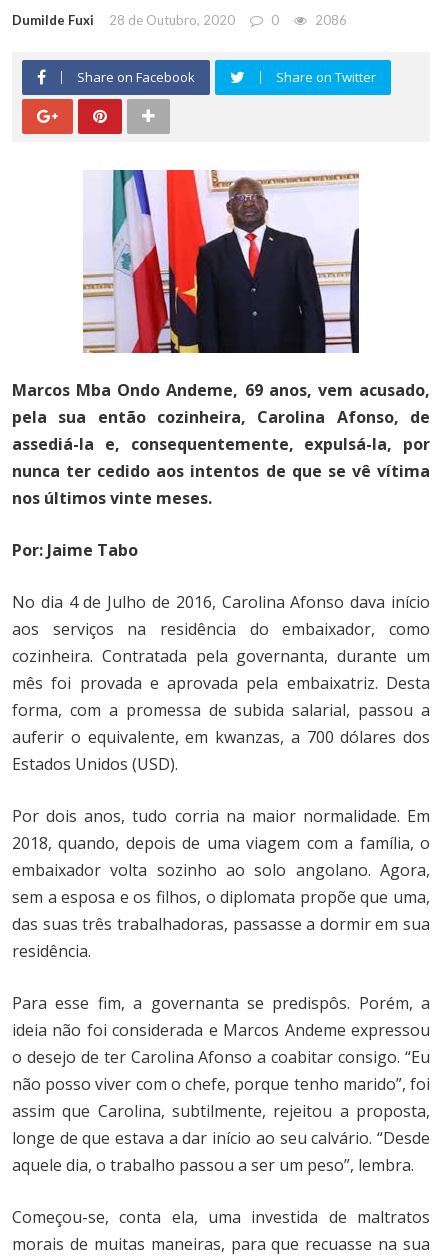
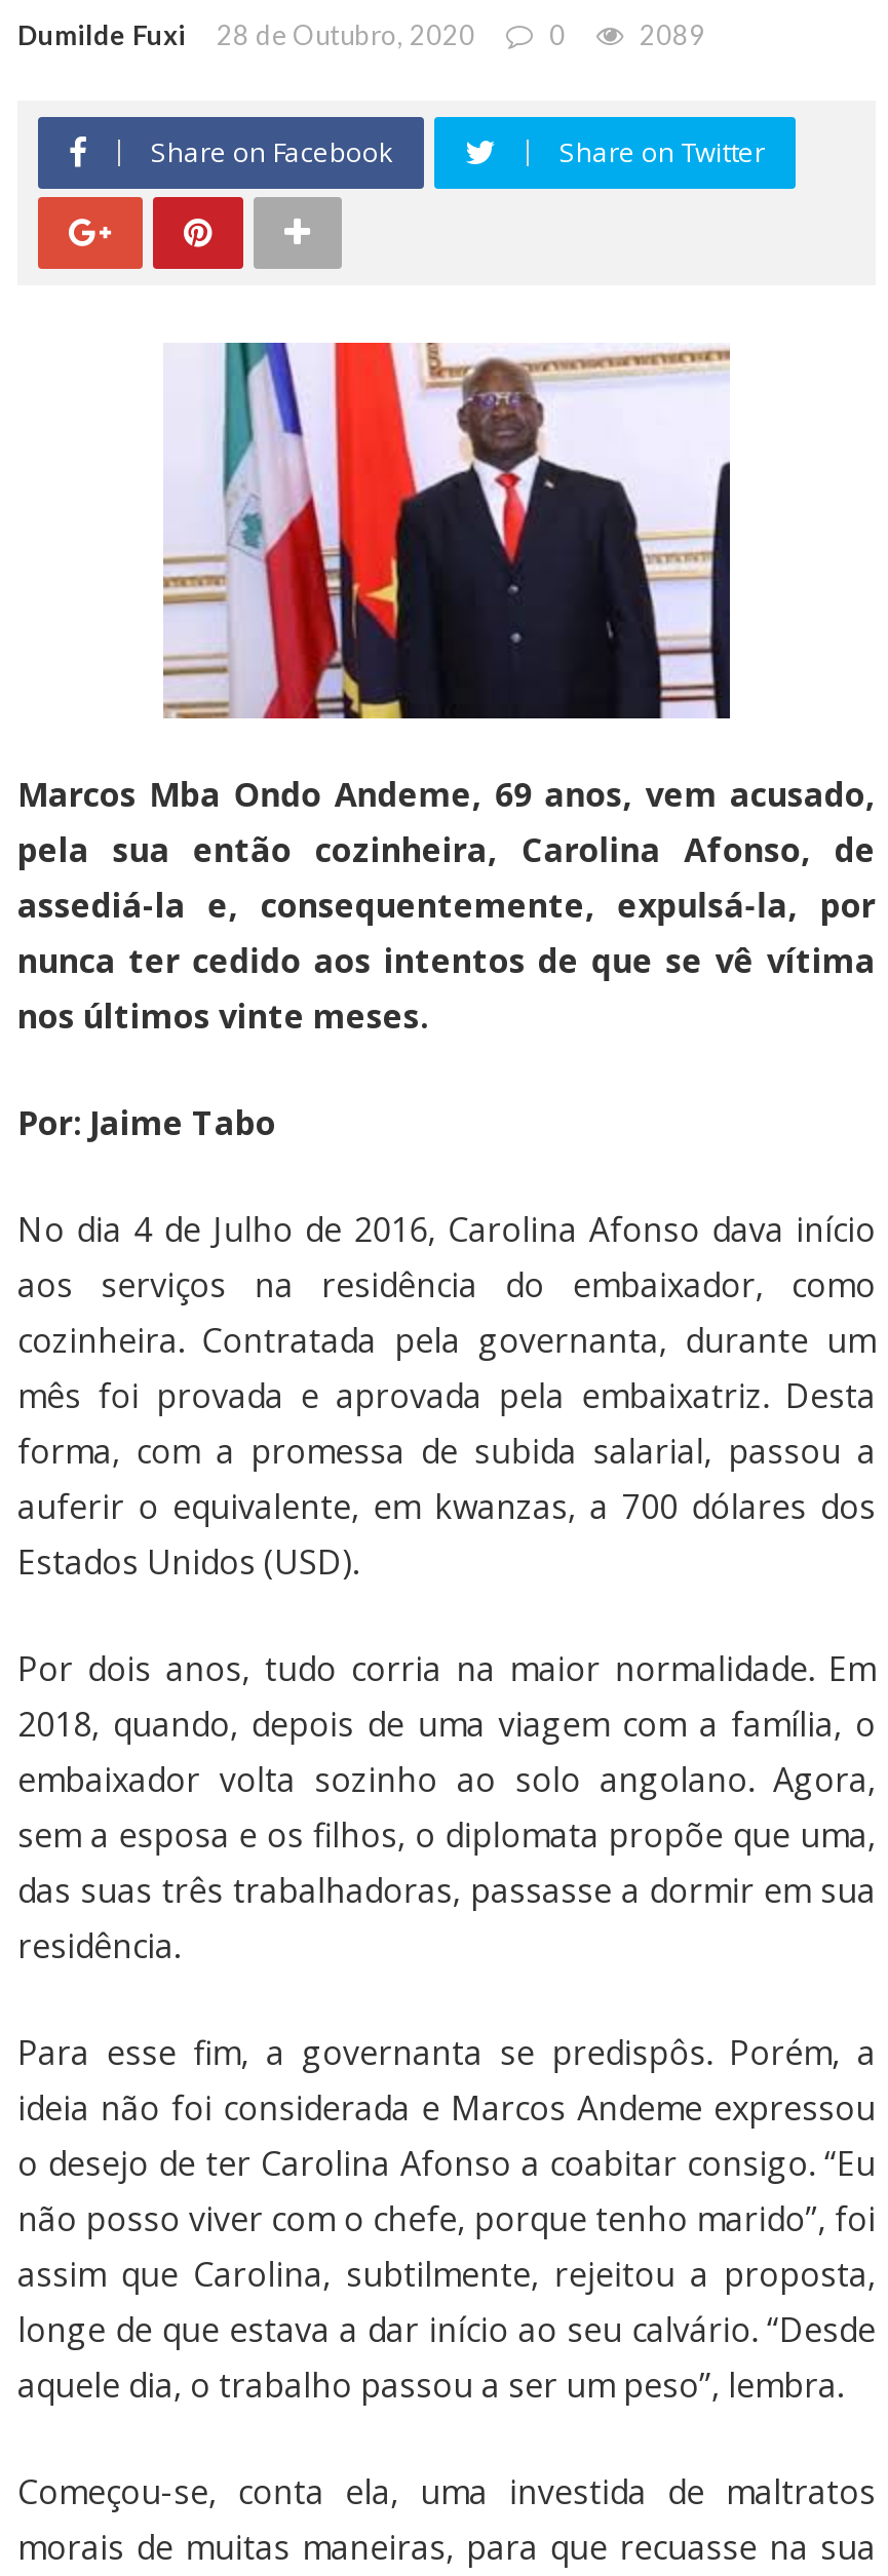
- 2086
+ 2089
